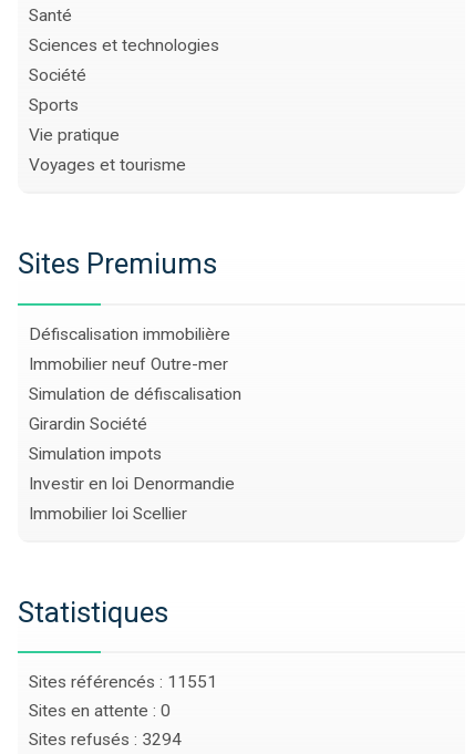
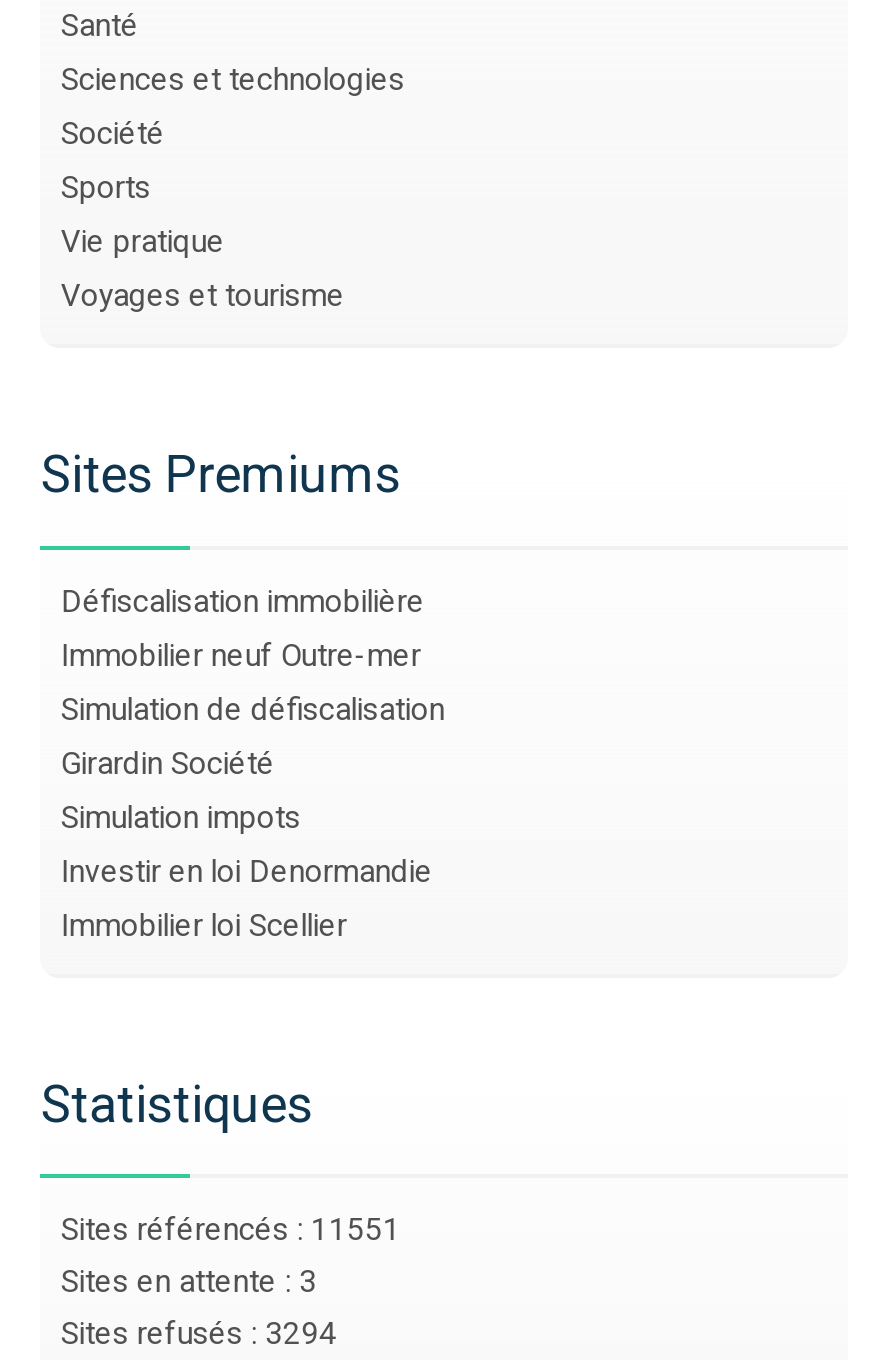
- Sites en attente : 0
+ Sites en attente : 3
